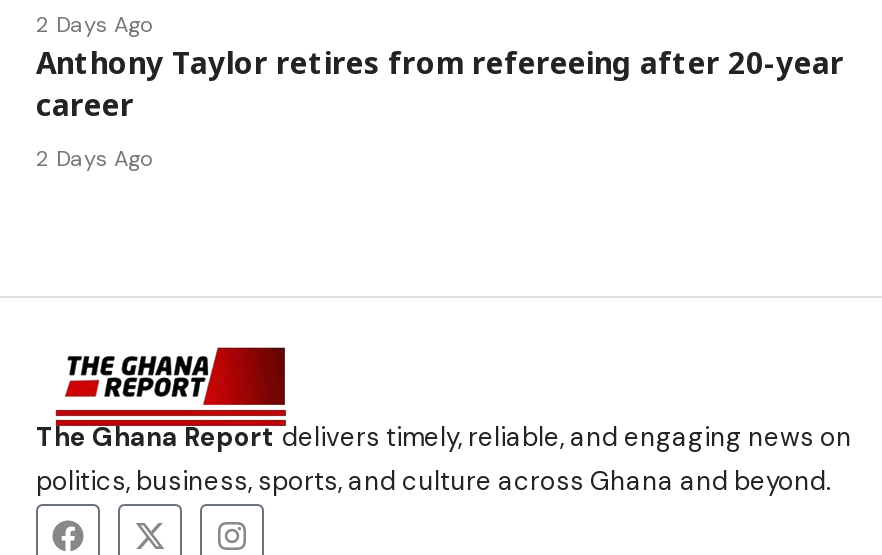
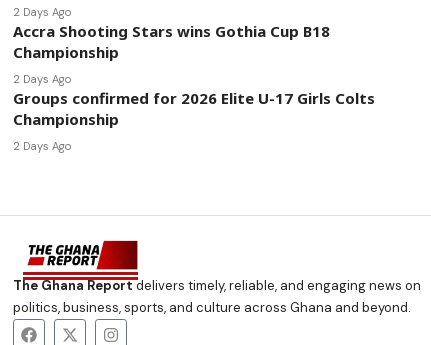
- Anthony Taylor retires from refereeing after 20-year
- career
+ Accra Shooting Stars wins Gothia Cup B18
+ Championship
+ 2 Days Ago
+ Groups confirmed for 2026 Elite U-17 Girls Colts
+ Championship
